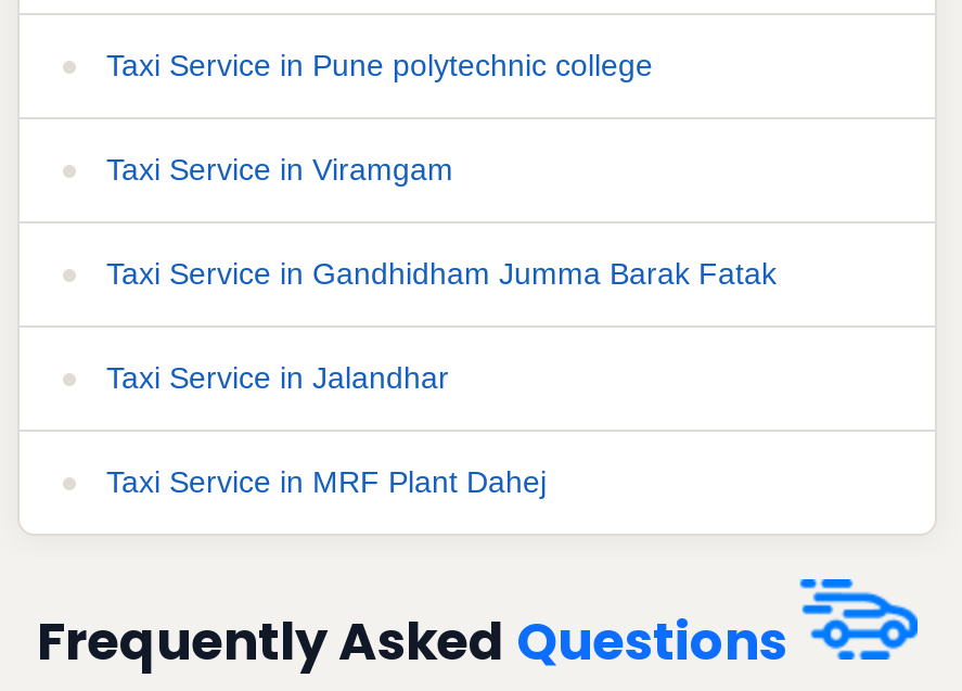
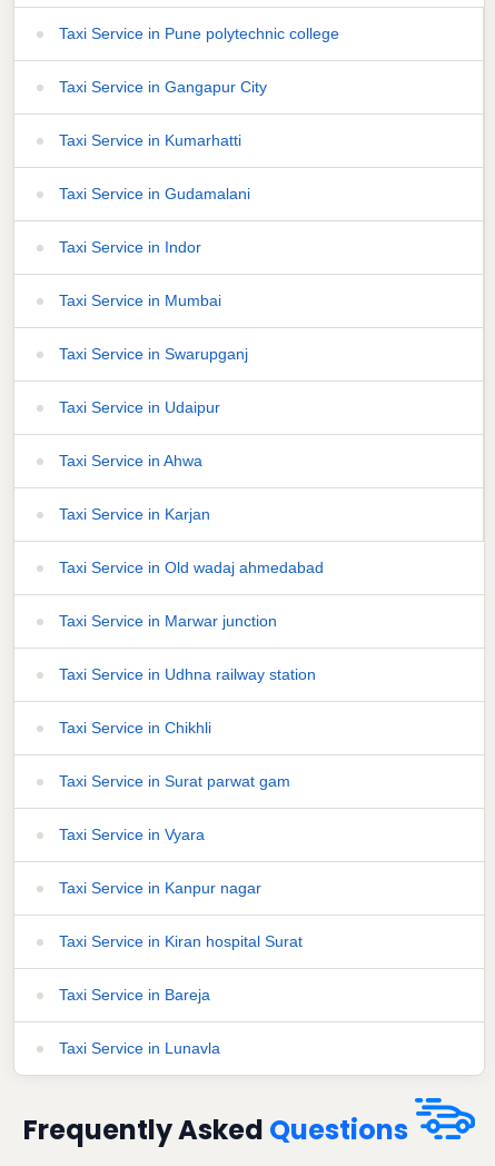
- Taxi Service in Viramgam
- Taxi Service in Gandhidham Jumma Barak Fatak
- Taxi Service in Jalandhar
- Taxi Service in MRF Plant Dahej
+ Taxi Service in Gangapur City
+ Taxi Service in Kumarhatti
+ Taxi Service in Gudamalani
+ Taxi Service in Indor
+ Taxi Service in Mumbai
+ Taxi Service in Swarupganj
+ Taxi Service in Udaipur
+ Taxi Service in Ahwa
+ Taxi Service in Karjan
+ Taxi Service in Old wadaj ahmedabad
+ Taxi Service in Marwar junction
+ Taxi Service in Udhna railway station
+ Taxi Service in Chikhli
+ Taxi Service in Surat parwat gam
+ Taxi Service in Vyara
+ Taxi Service in Kanpur nagar
+ Taxi Service in Kiran hospital Surat
+ Taxi Service in Bareja
+ Taxi Service in Lunavla
